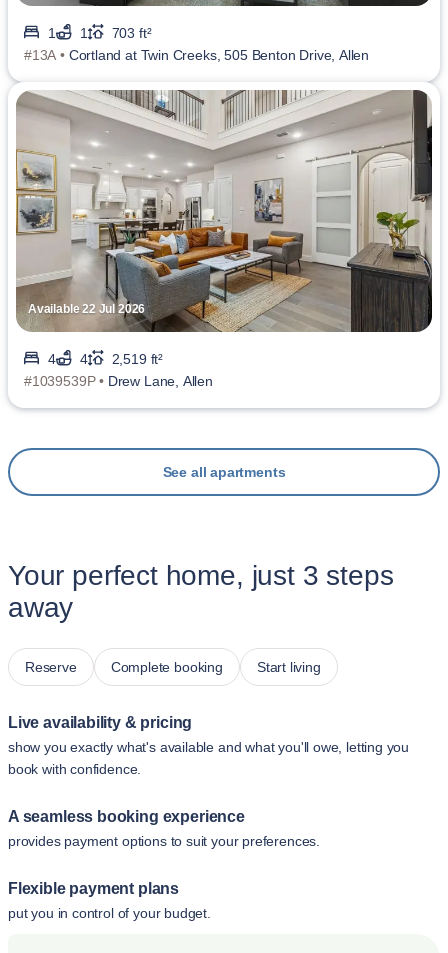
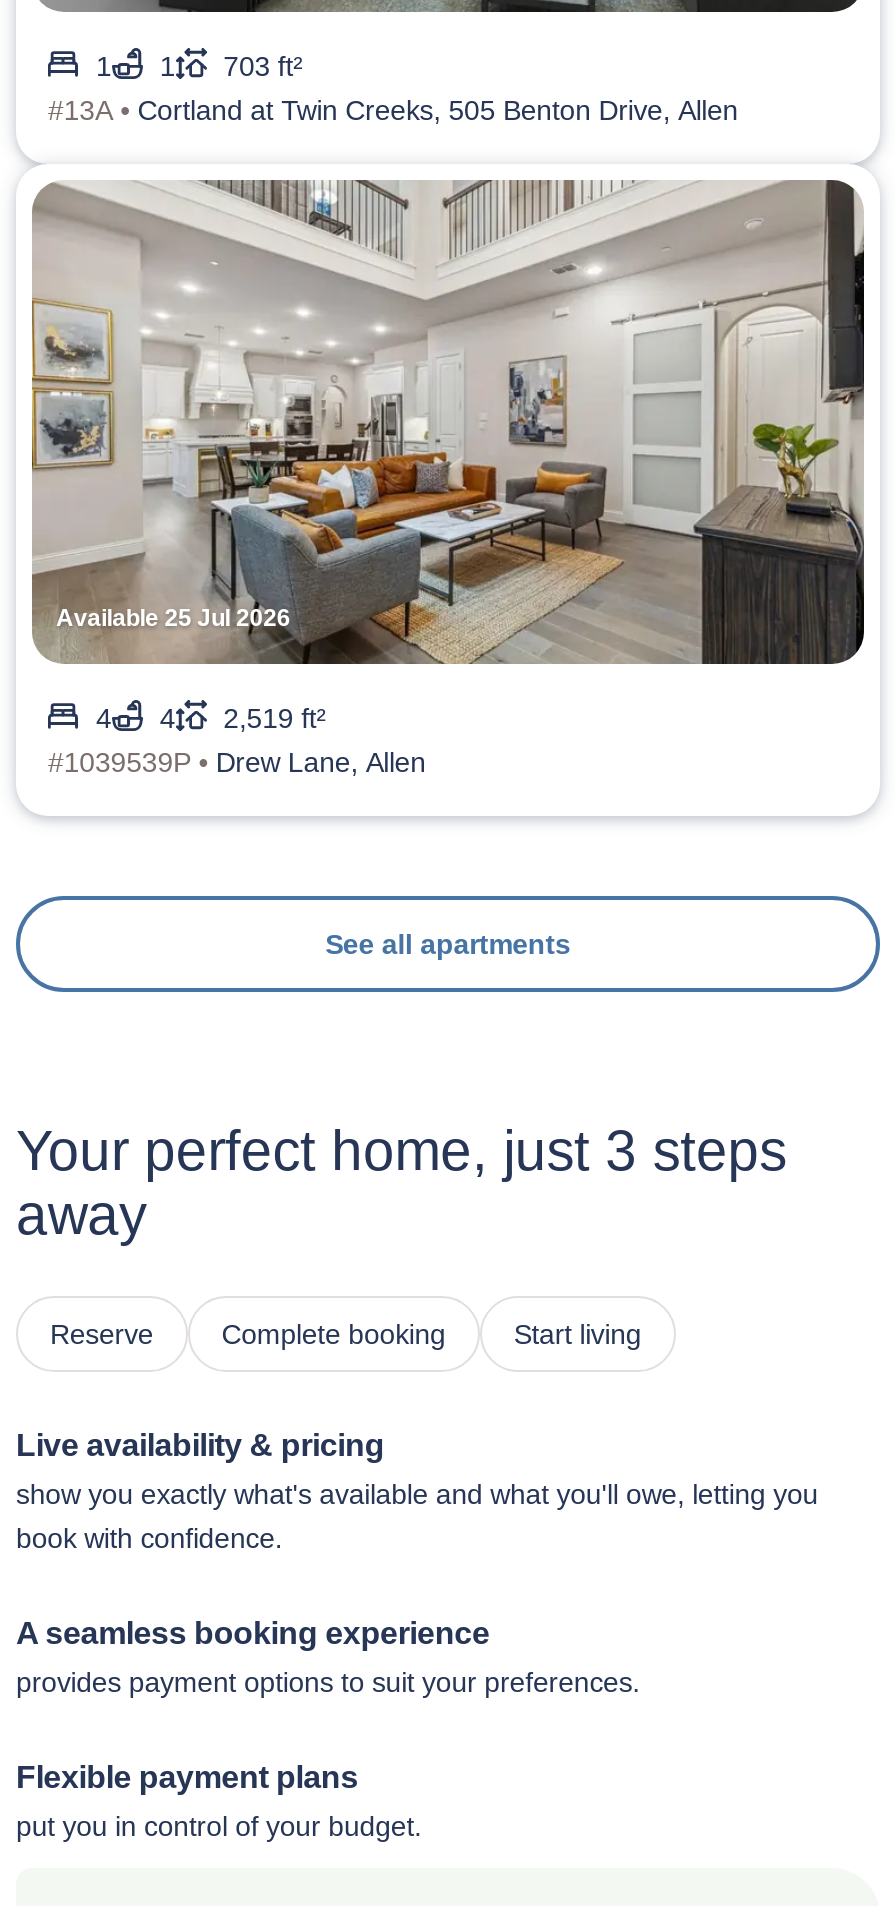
- Available 22 Jul 2026
+ Available 25 Jul 2026
